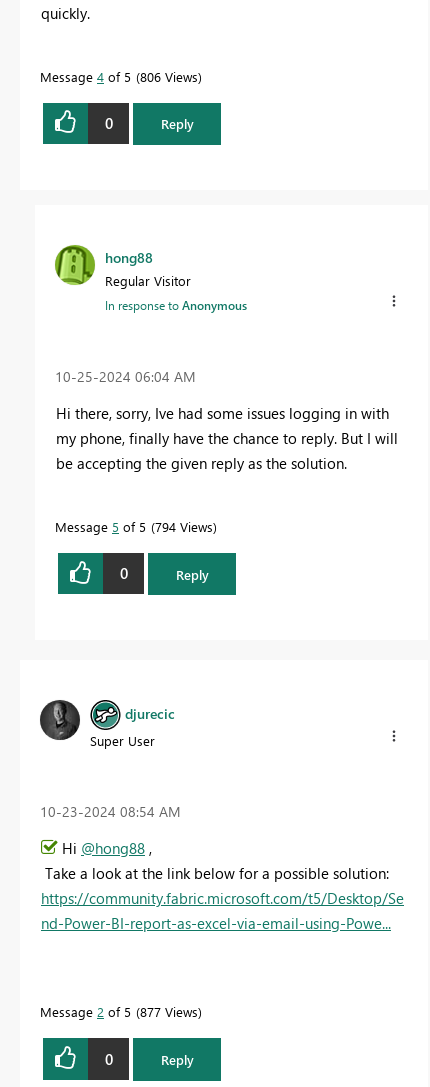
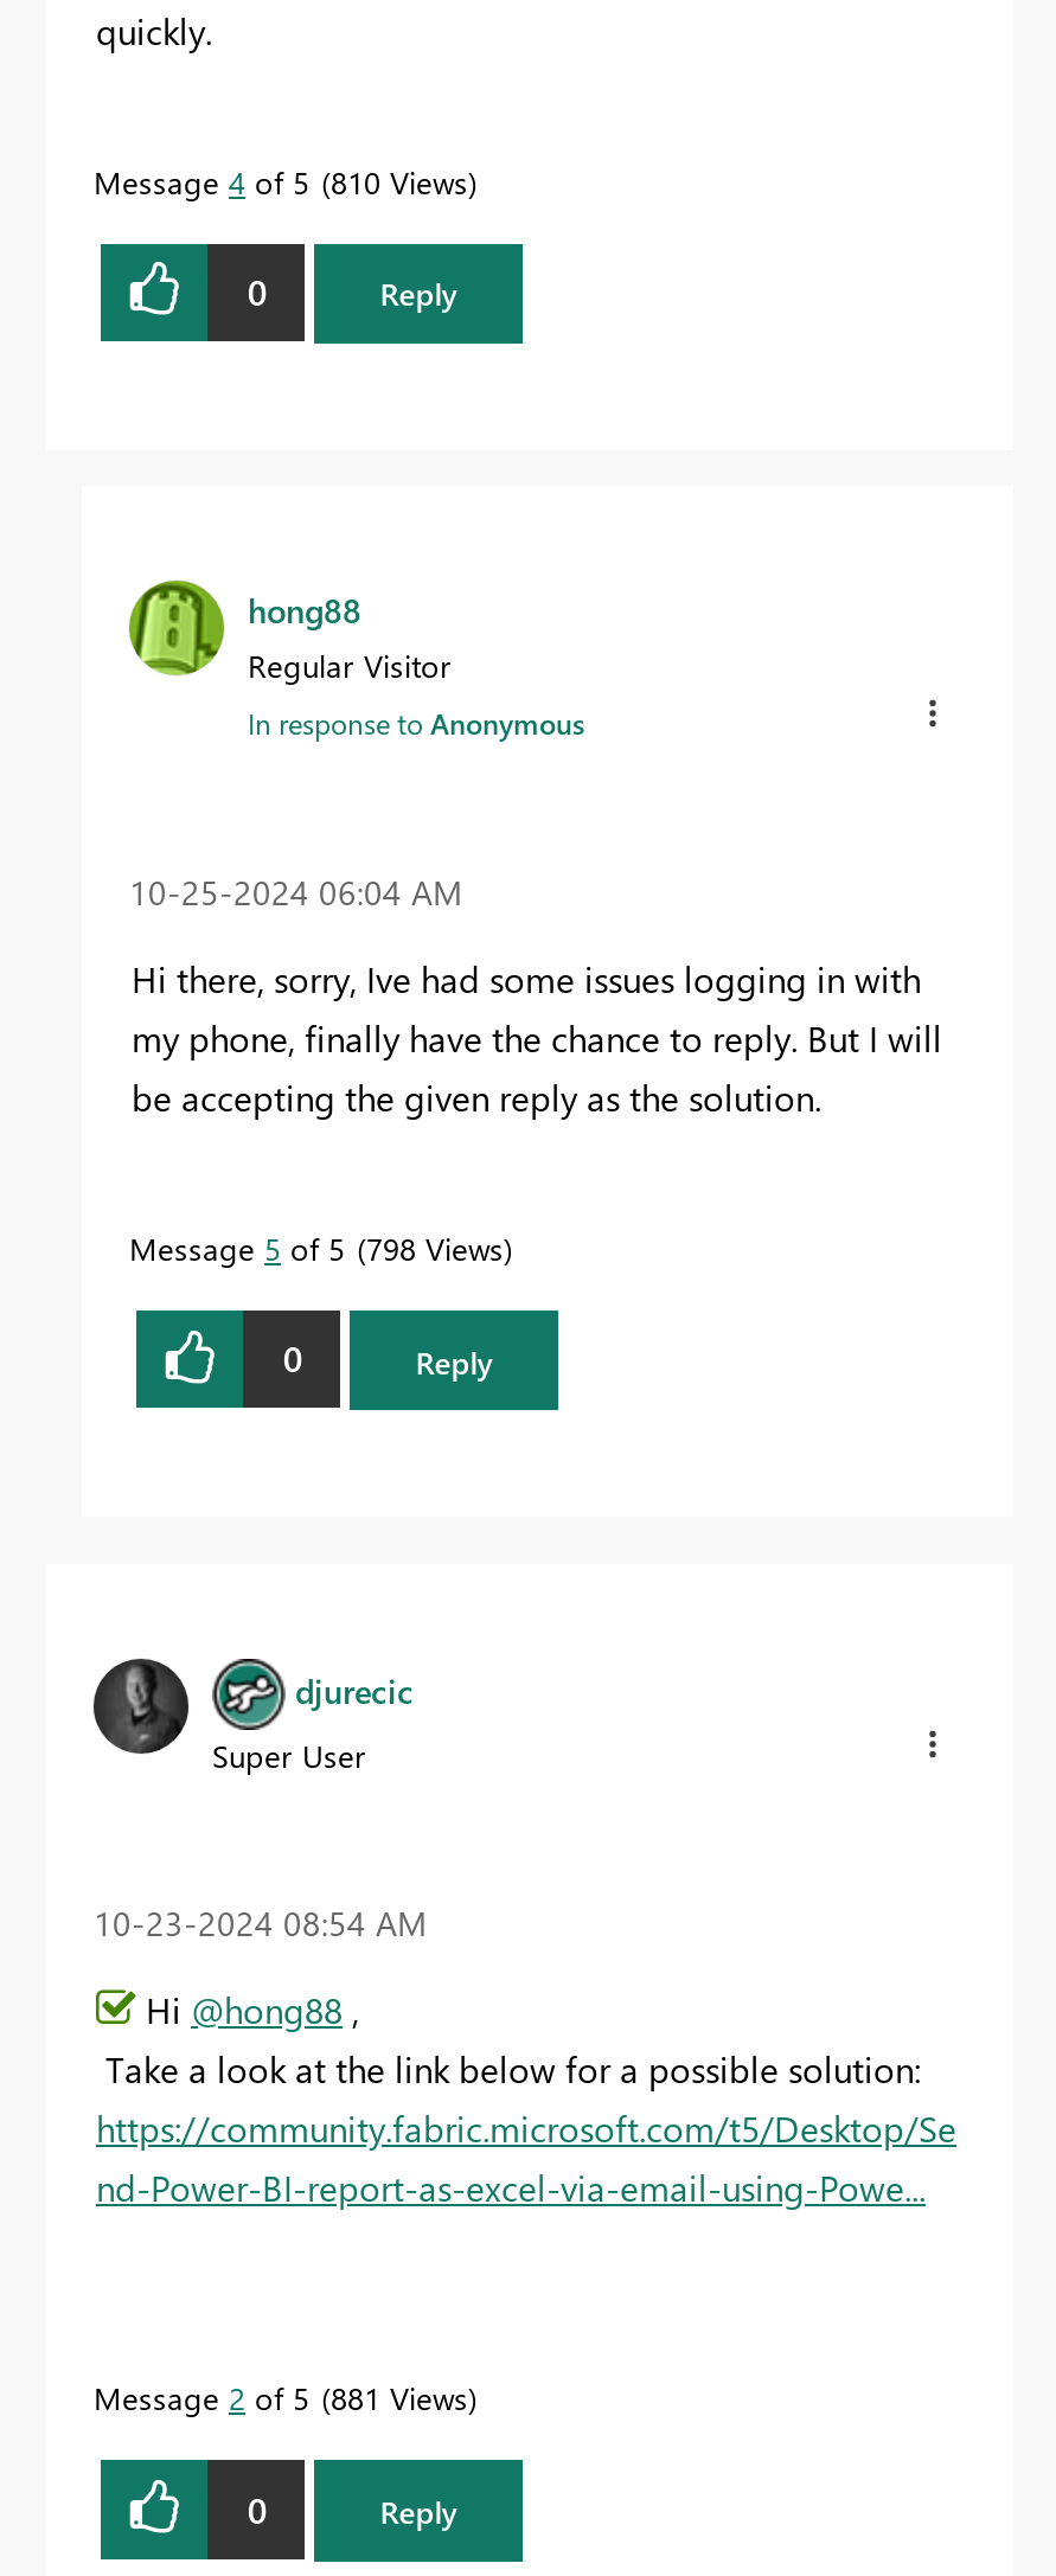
- Message 4 of 5 806 Views
+ Message 4 of 5 810 Views

- Message 5 of 5 794 Views
+ Message 5 of 5 798 Views

- Message 2 of 5 877 Views
+ Message 2 of 5 881 Views
